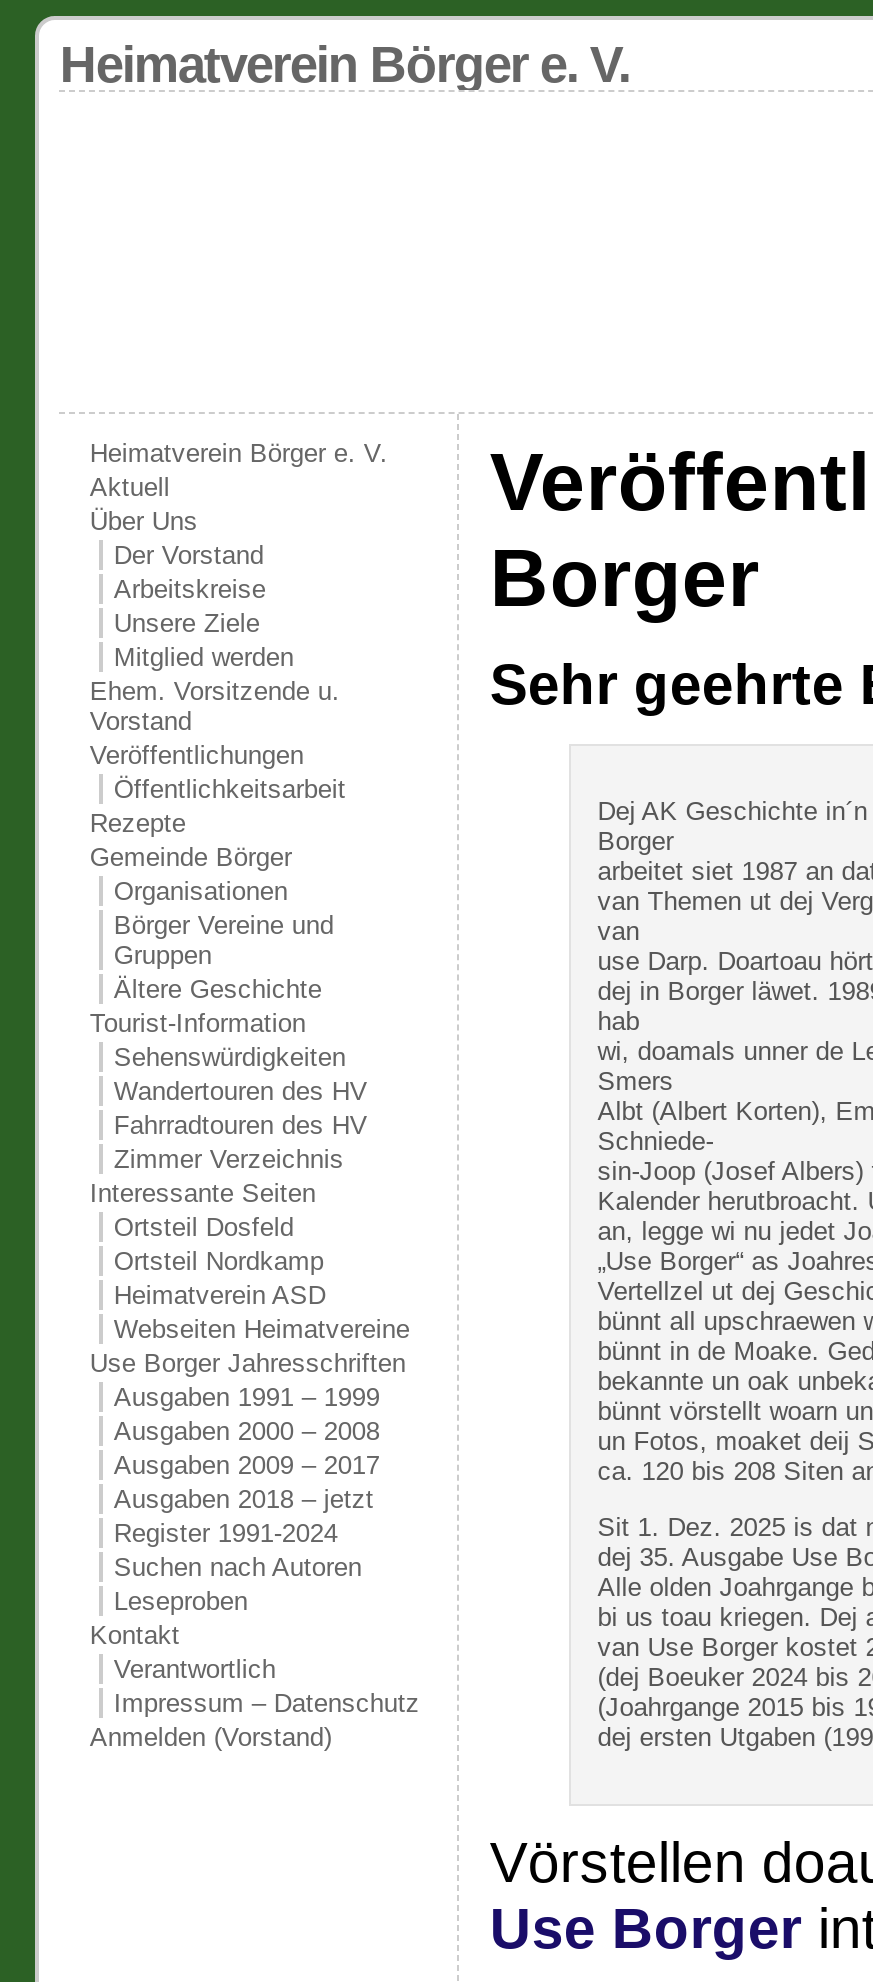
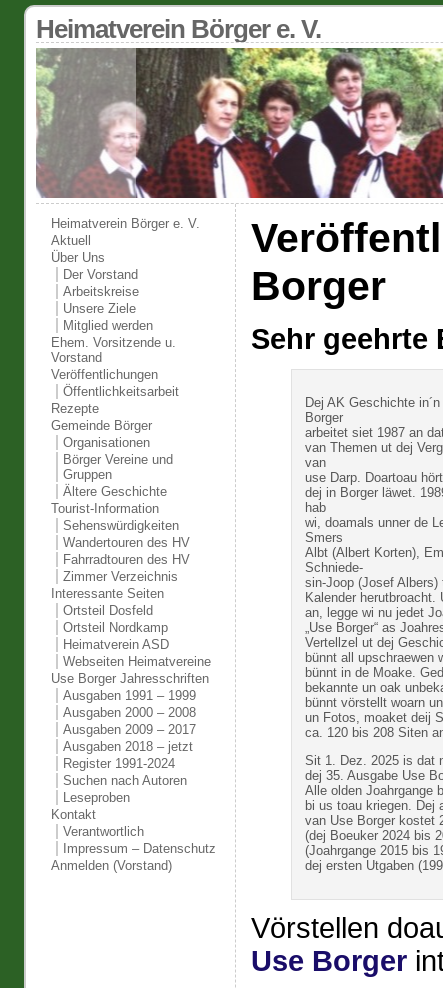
+ [image]
